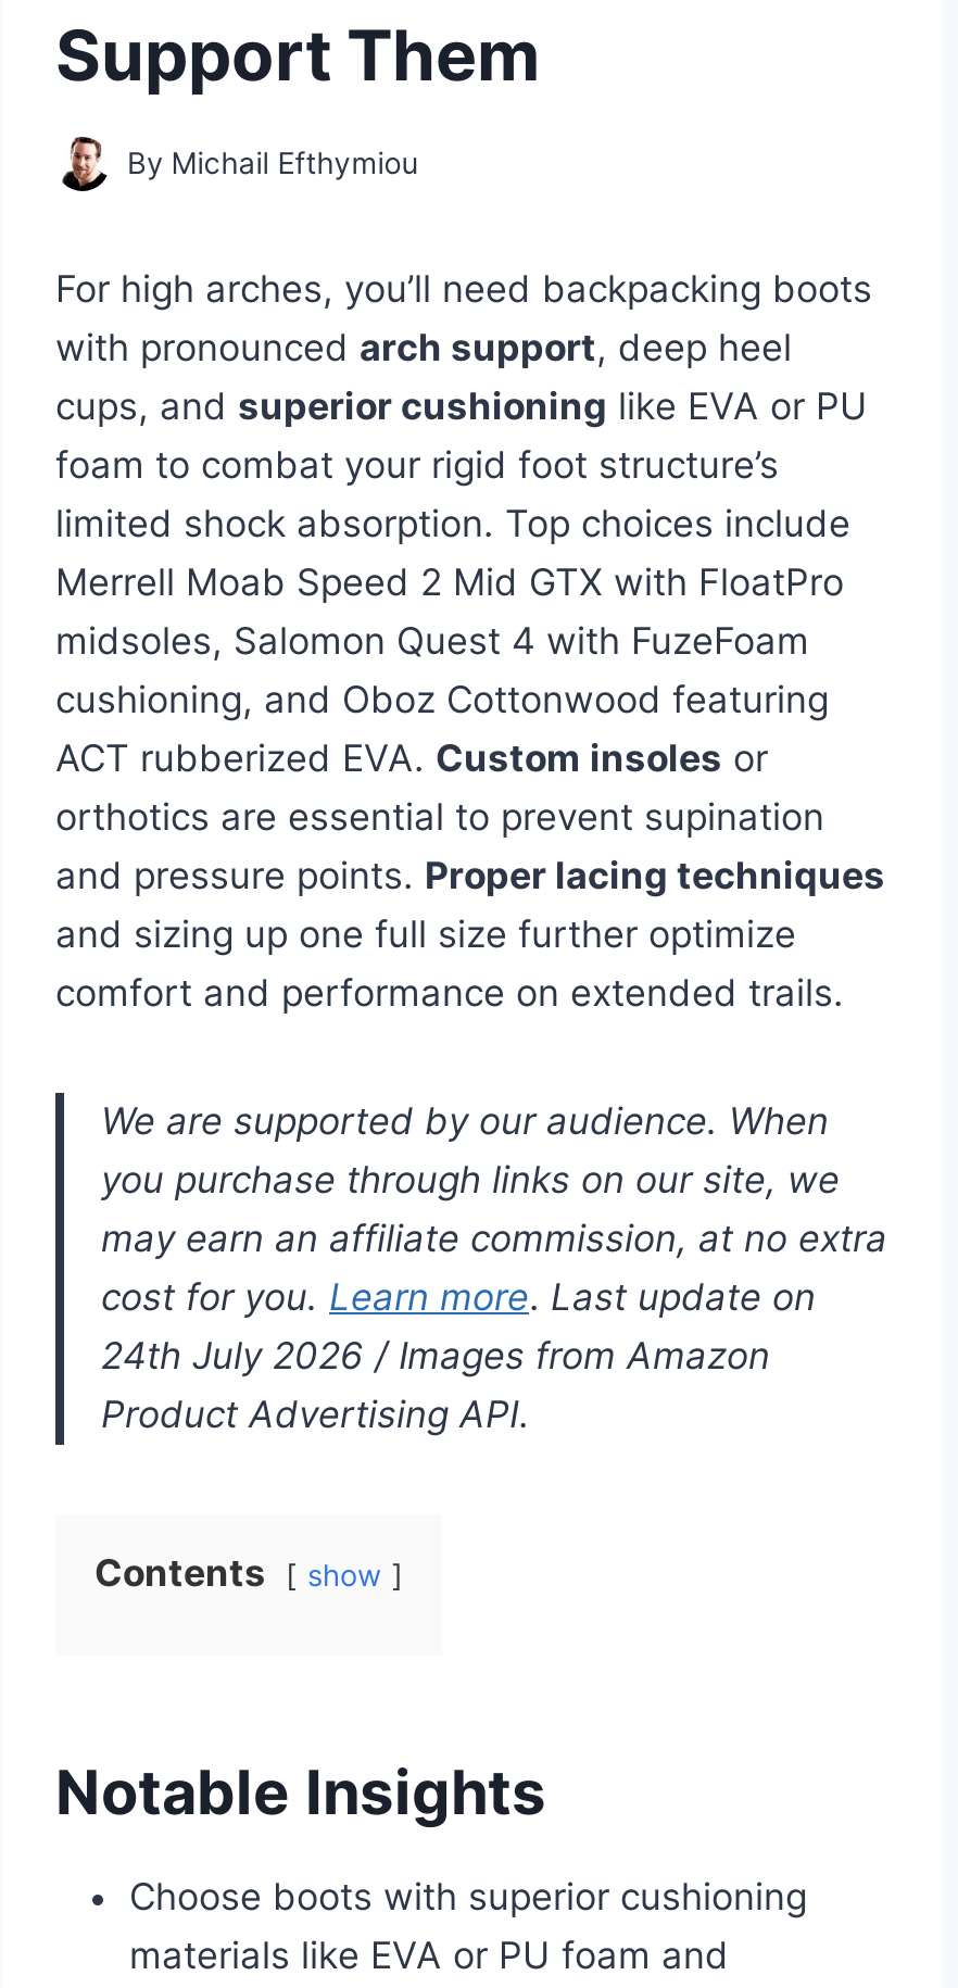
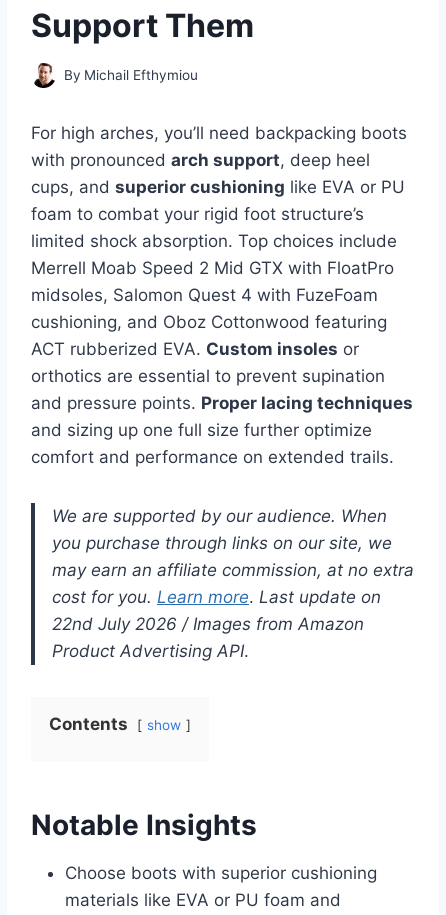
- 24th July 2026 / Images from Amazon
+ 22nd July 2026 / Images from Amazon
